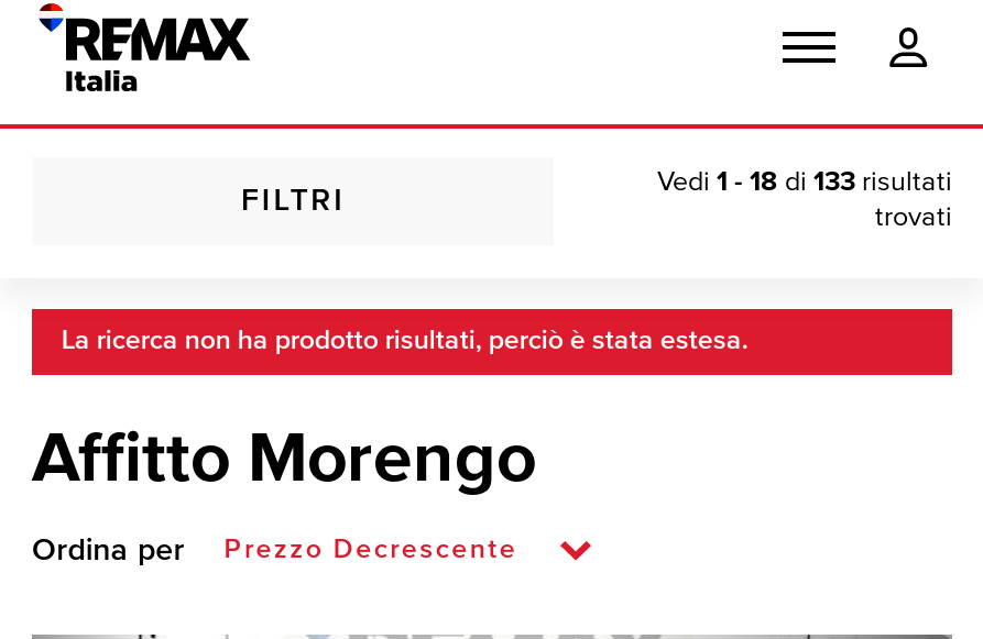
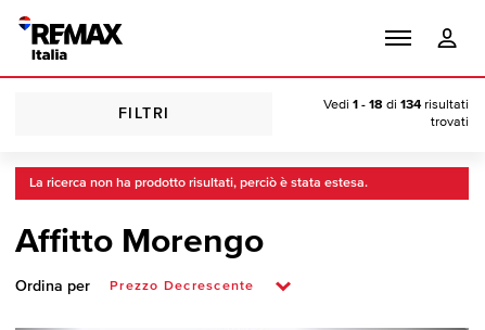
- Vedi 1 - 18 di 133 risultati
+ Vedi 1 - 18 di 134 risultati
